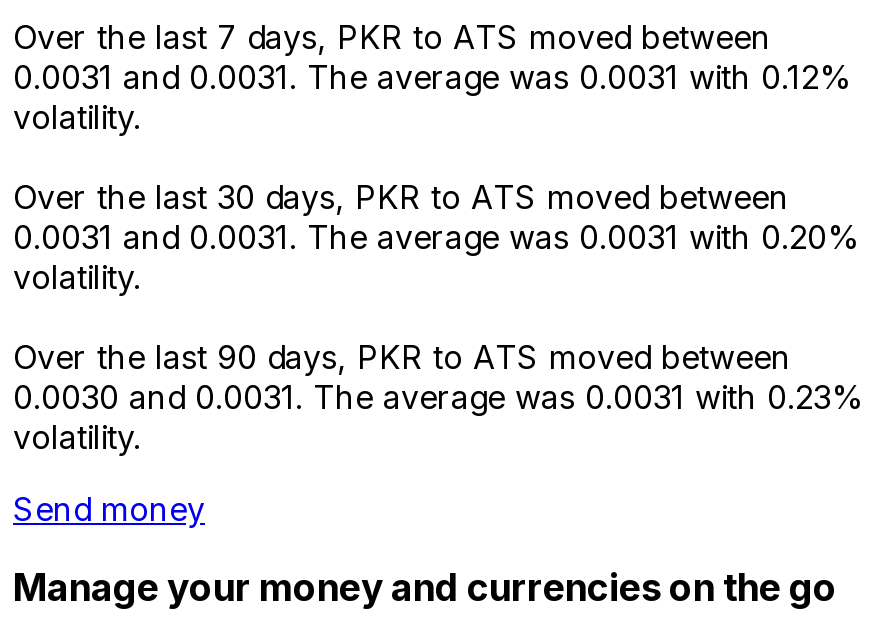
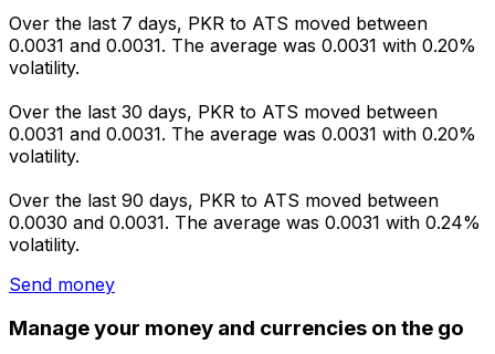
- 0.0031 and 0.0031. The average was 0.0031 with 0.12%
+ 0.0031 and 0.0031. The average was 0.0031 with 0.20%

- 0.0030 and 0.0031. The average was 0.0031 with 0.23%
+ 0.0030 and 0.0031. The average was 0.0031 with 0.24%
